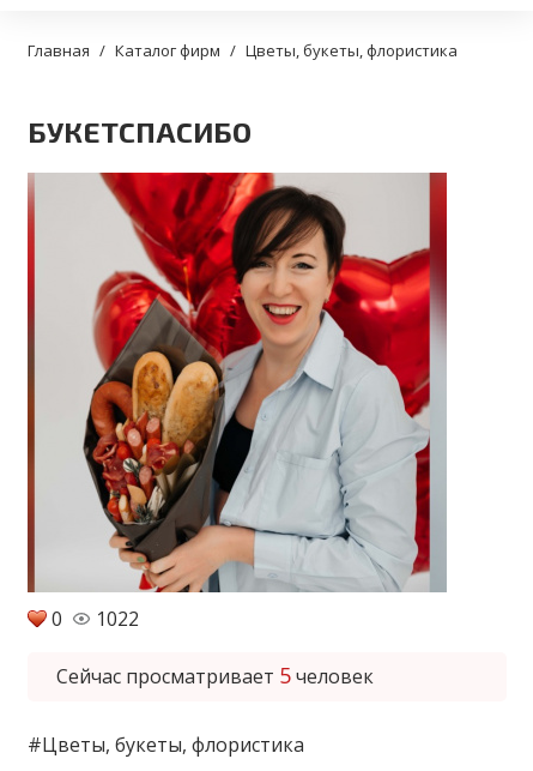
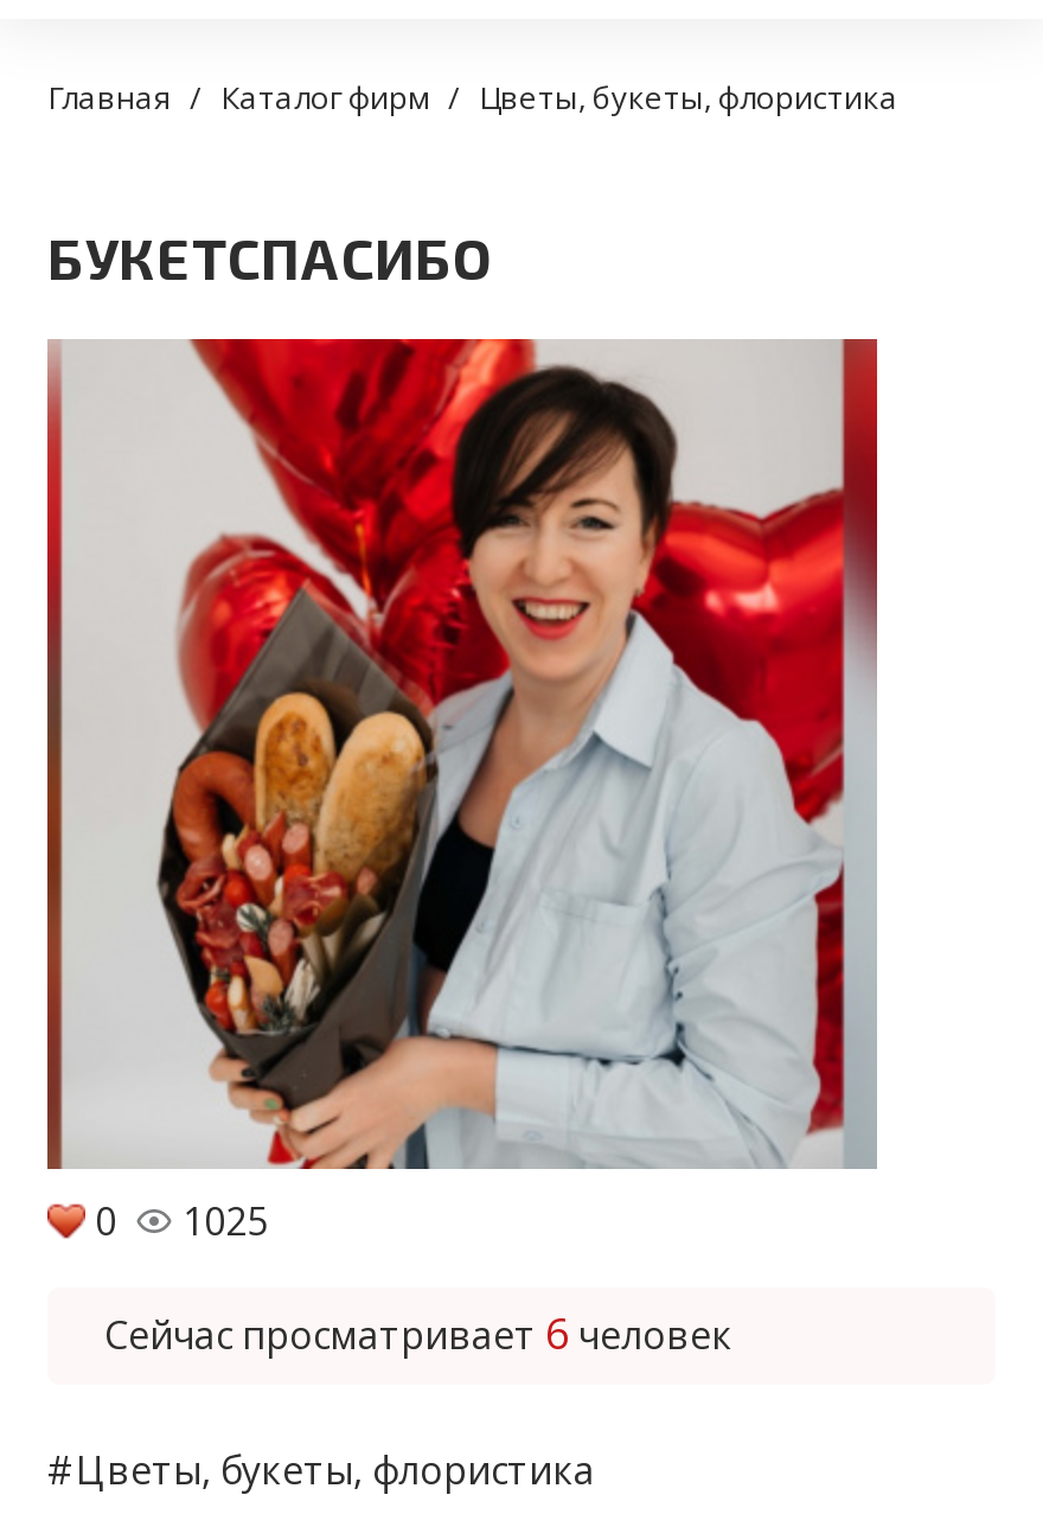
- 0 1022
+ 0 1025

- Сейчас просматривает 5 человек
+ Сейчас просматривает 6 человек
